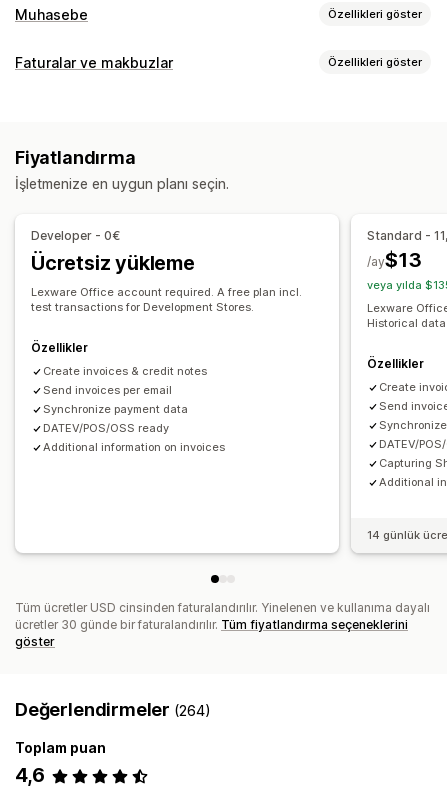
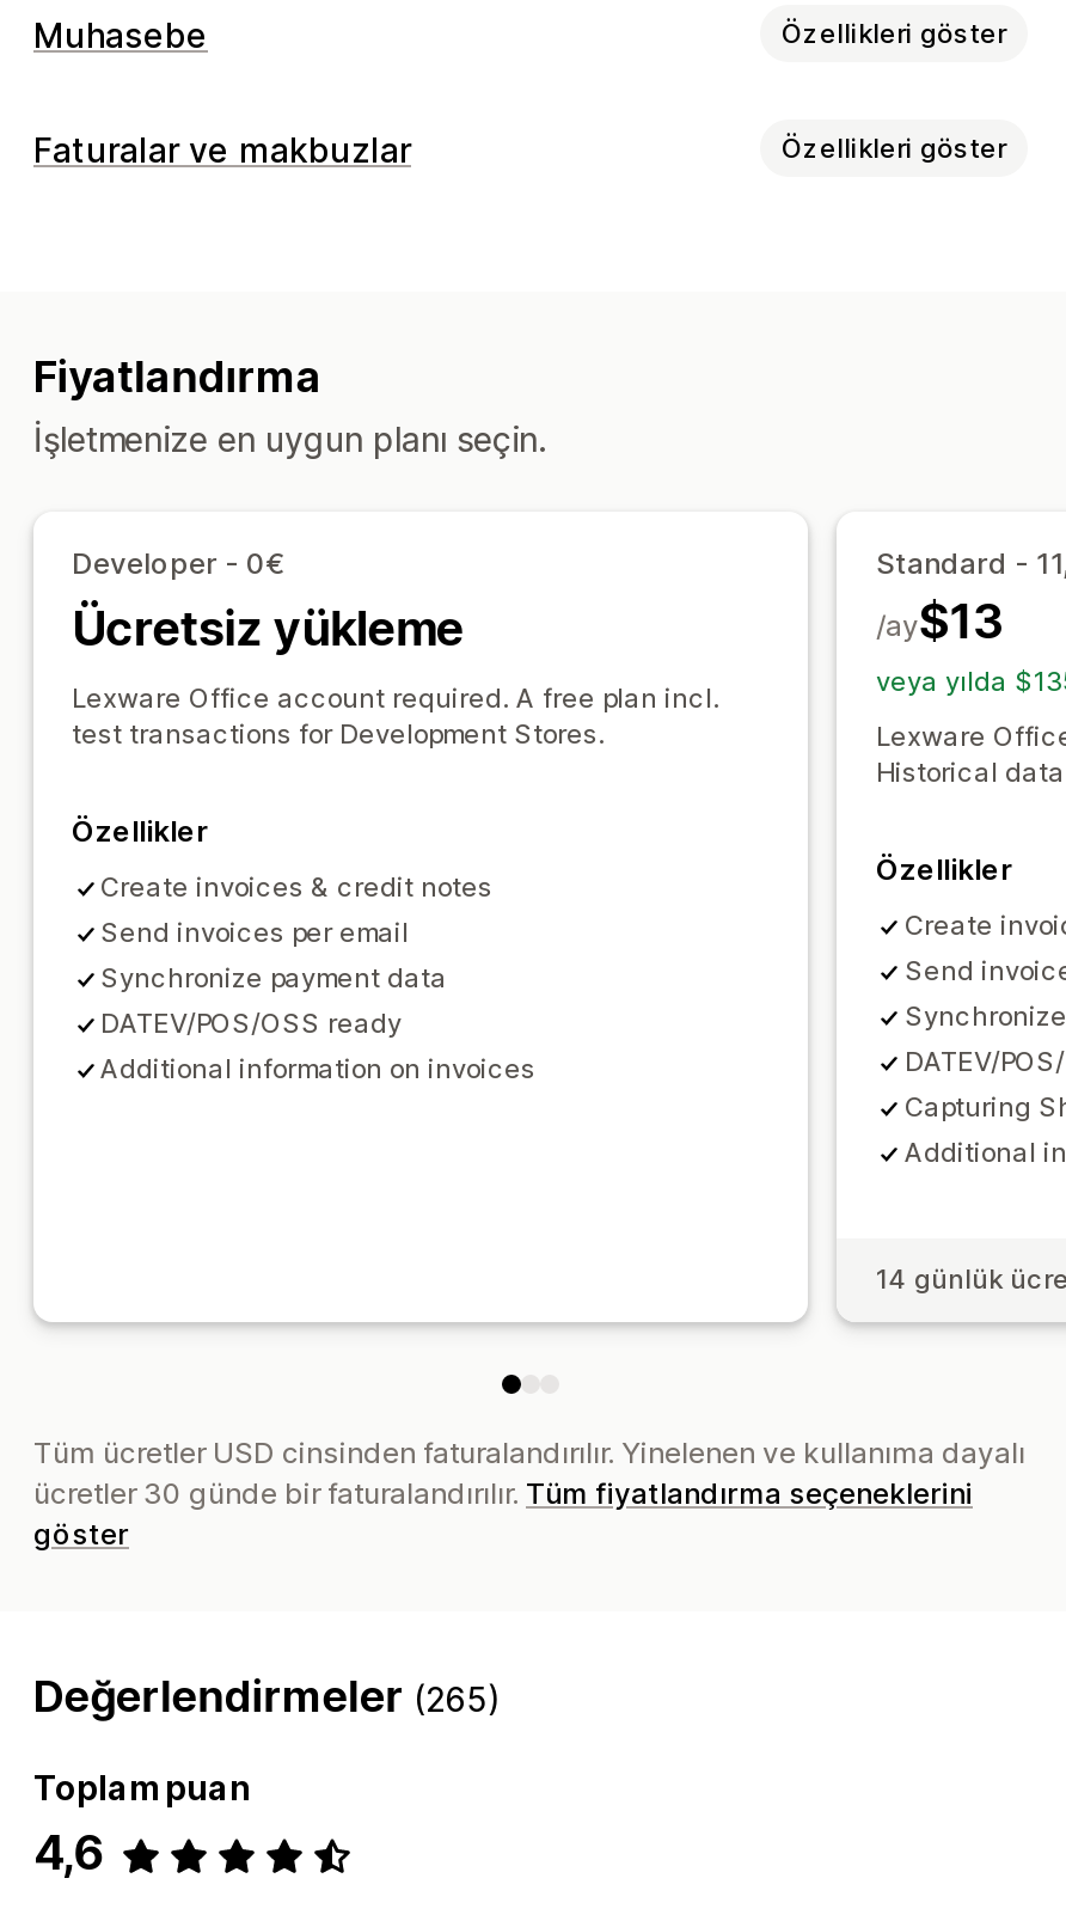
- Değerlendirmeler (264)
+ Değerlendirmeler (265)
